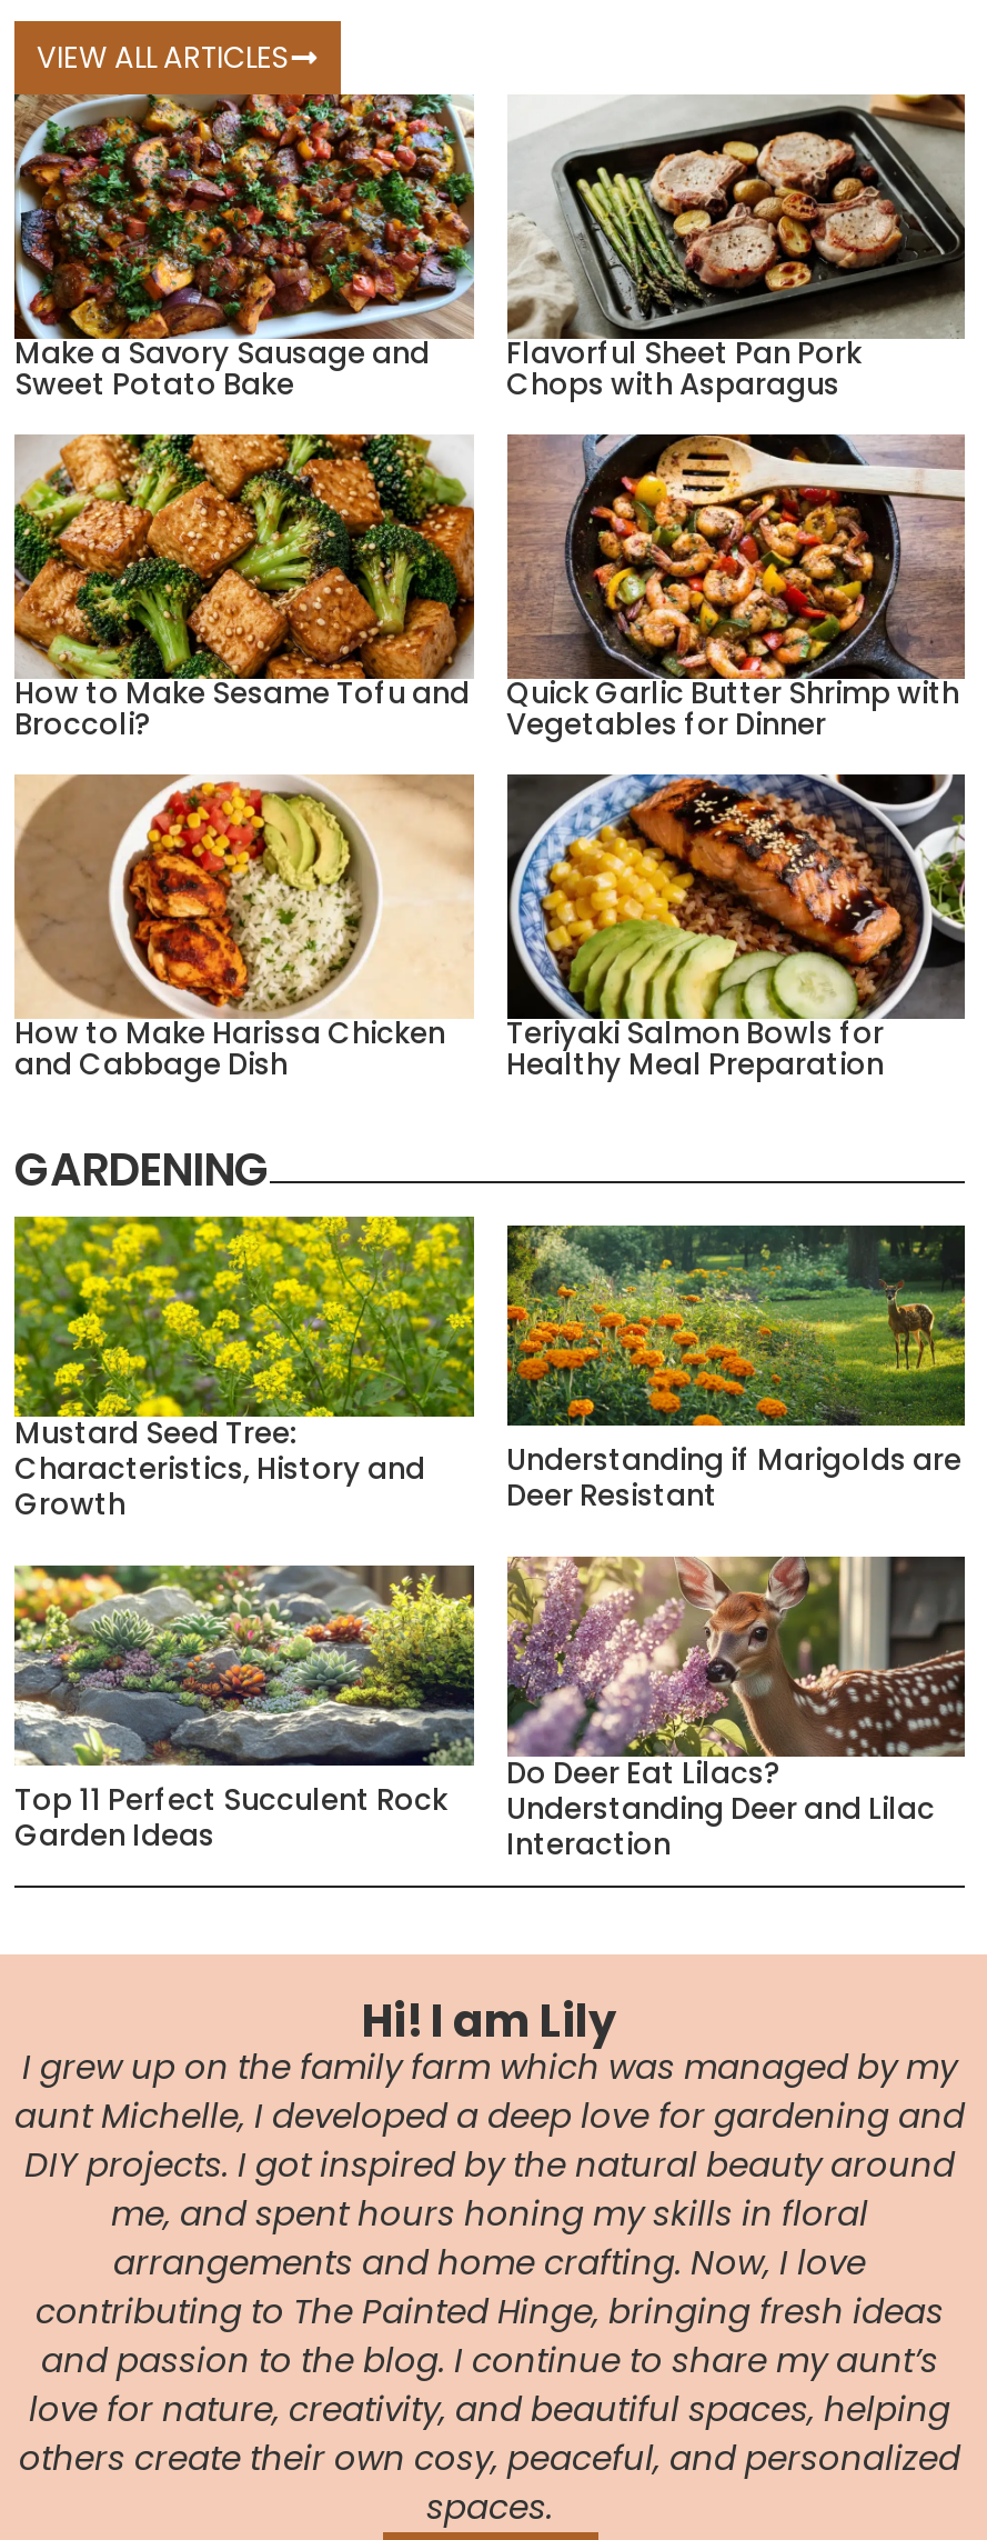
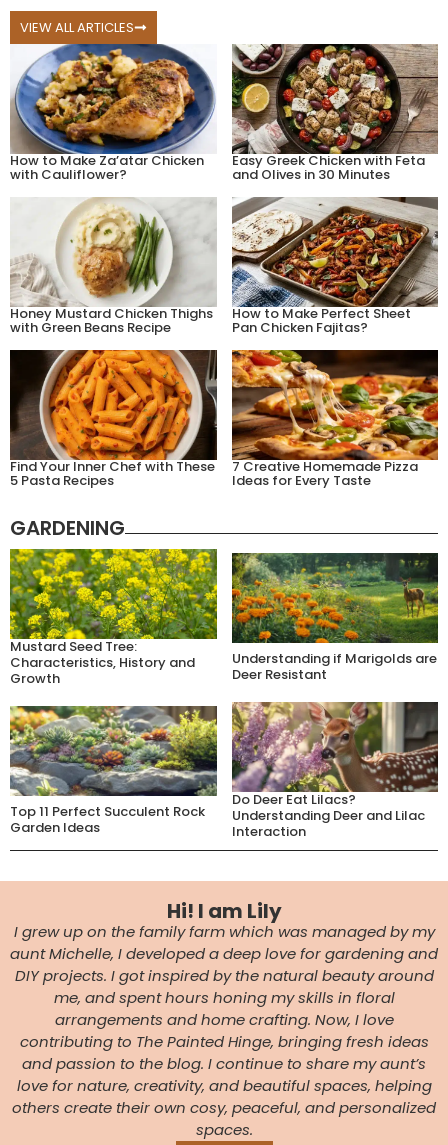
- [image]
- Make a Savory Sausage and
- Sweet Potato Bake
+ [image]
+ How to Make Za’atar Chicken
+ with Cauliflower?

- [image]
- Flavorful Sheet Pan Pork
- Chops with Asparagus
+ [image]
+ Easy Greek Chicken with Feta
+ and Olives in 30 Minutes

- [image]
- How to Make Sesame Tofu and
- Broccoli?
+ [image]
+ Honey Mustard Chicken Thighs
+ with Green Beans Recipe

- [image]
- Quick Garlic Butter Shrimp with
- Vegetables for Dinner
+ [image]
+ How to Make Perfect Sheet
+ Pan Chicken Fajitas?

- [image]
- How to Make Harissa Chicken
- and Cabbage Dish
+ [image]
+ Find Your Inner Chef with These
+ 5 Pasta Recipes

- [image]
- Teriyaki Salmon Bowls for
- Healthy Meal Preparation
+ [image]
+ 7 Creative Homemade Pizza
+ Ideas for Every Taste
